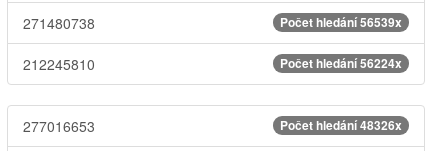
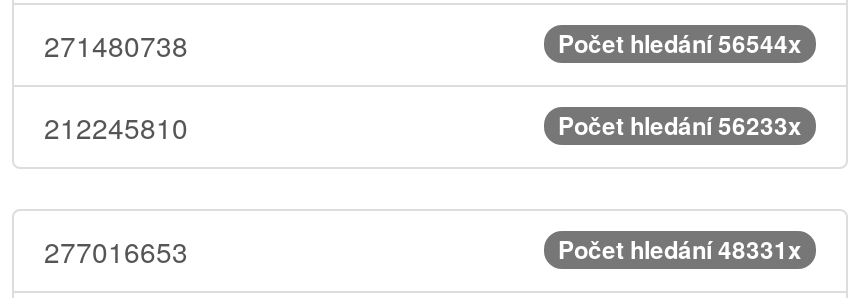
- Počet hledání 56539x
+ Počet hledání 56544x

- Počet hledání 56224x
+ Počet hledání 56233x

- Počet hledání 48326x
+ Počet hledání 48331x
